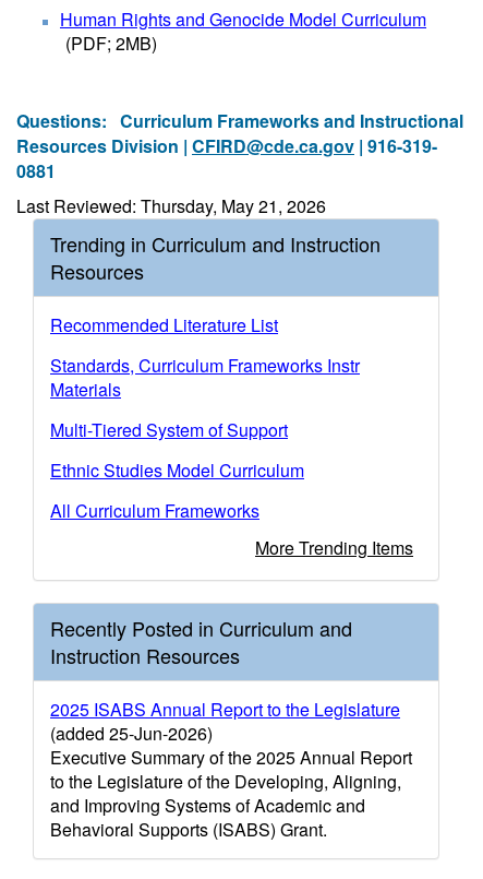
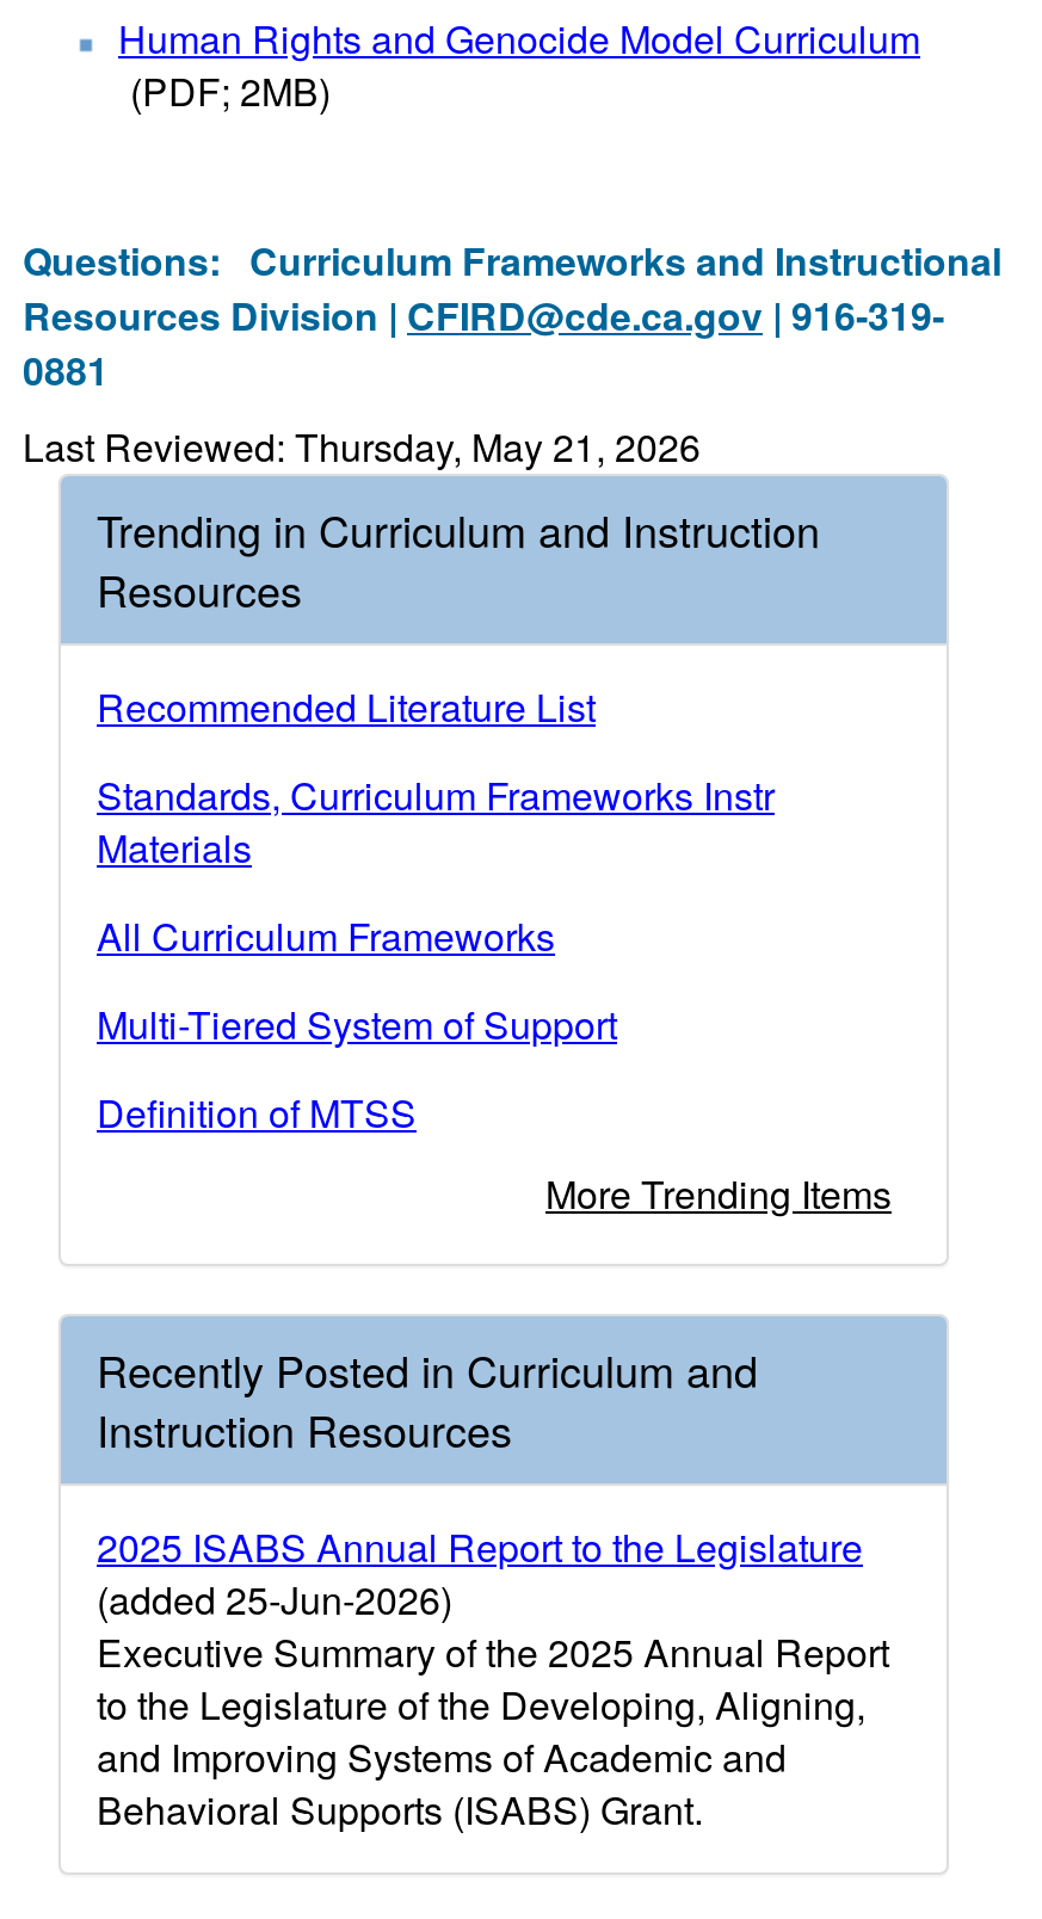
moved down: Multi-Tiered System of Support

- Ethnic Studies Model Curriculum
+ Definition of MTSS

moved up: All Curriculum Frameworks
